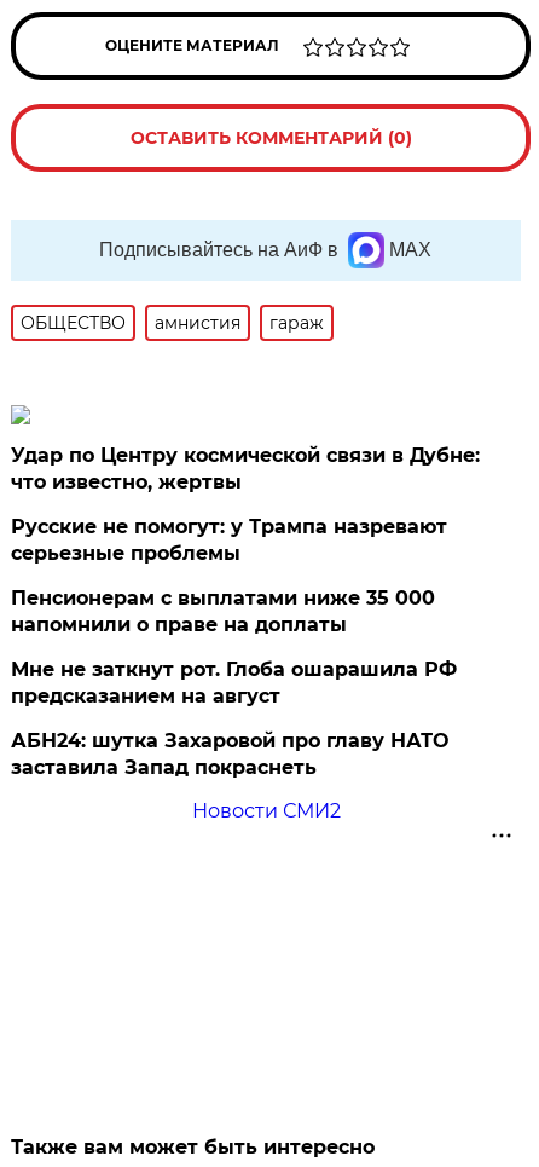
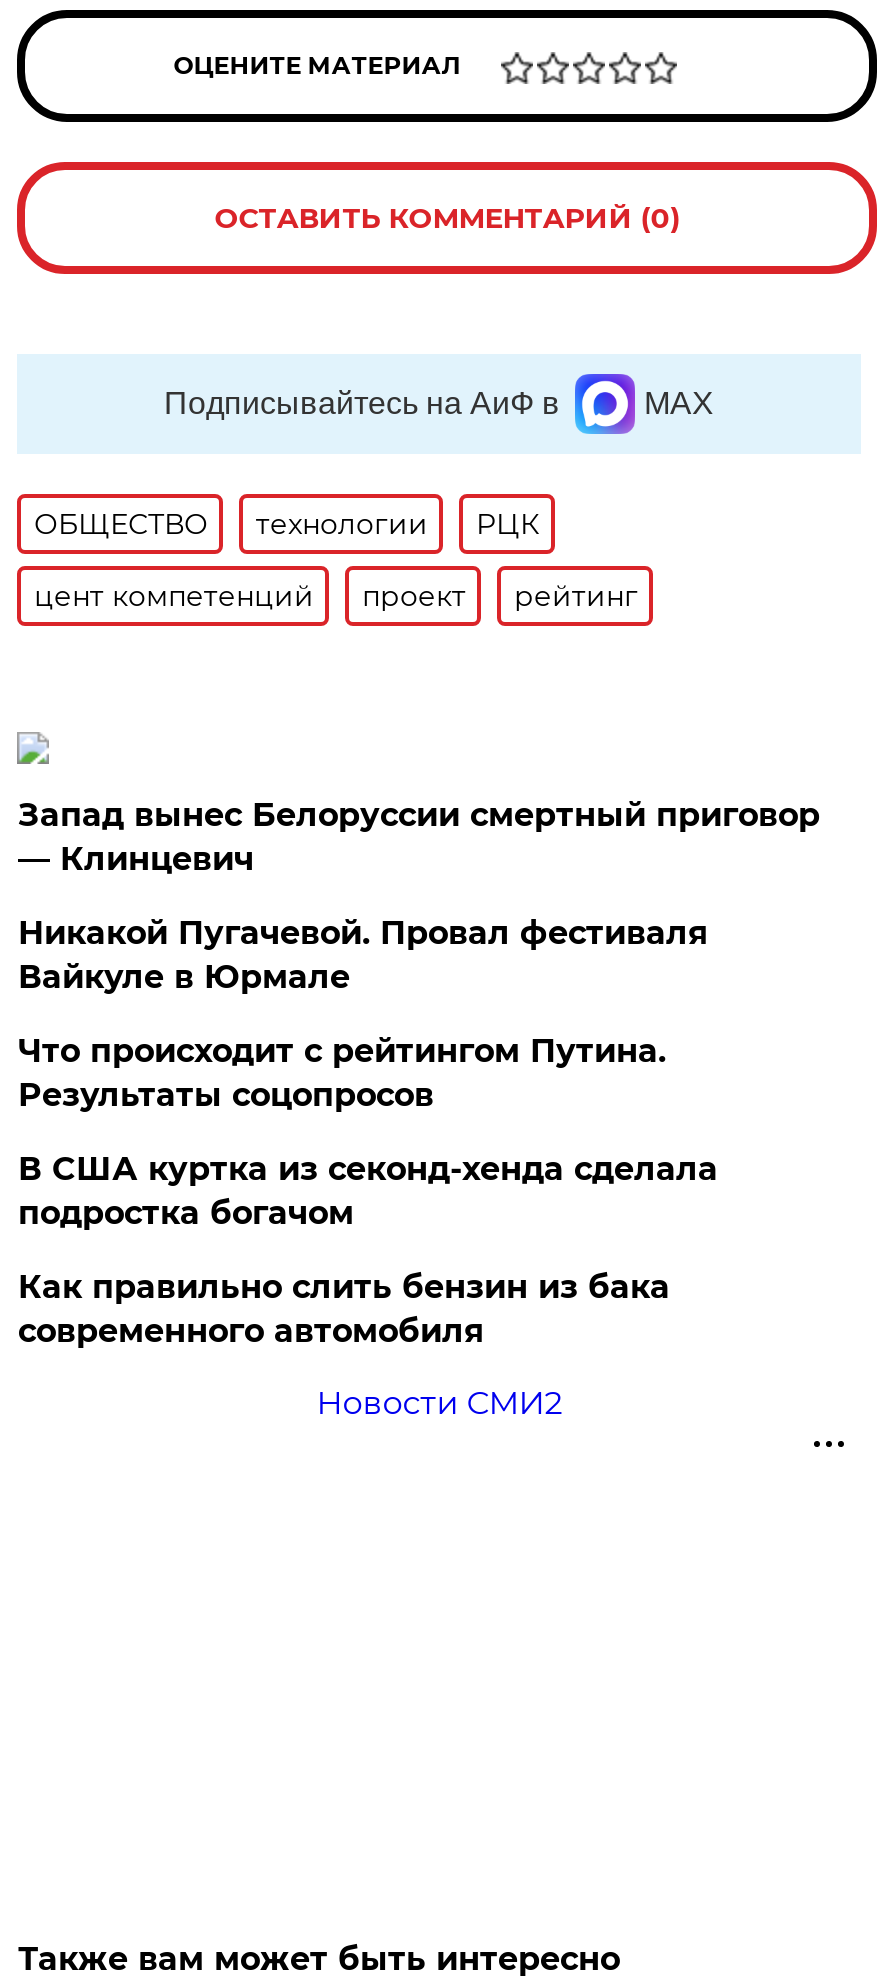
- амнистия
- гараж
+ технологии
+ РЦК
+ цент компетенций
+ проект
+ рейтинг

- Удар по Центру космической связи в Дубне:
- что известно, жертвы
- Русские не помогут: у Трампа назревают
- серьезные проблемы
- Пенсионерам с выплатами ниже 35 000
- напомнили о праве на доплаты
- Мне не заткнут рот. Глоба ошарашила РФ
- предсказанием на август
- АБН24: шутка Захаровой про главу НАТО
- заставила Запад покраснеть
+ Запад вынес Белоруссии смертный приговор
+ — Клинцевич
+ Никакой Пугачевой. Провал фестиваля
+ Вайкуле в Юрмале
+ Что происходит с рейтингом Путина.
+ Результаты соцопросов
+ В США куртка из секонд-хенда сделала
+ подростка богачом
+ Как правильно слить бензин из бака
+ современного автомобиля
